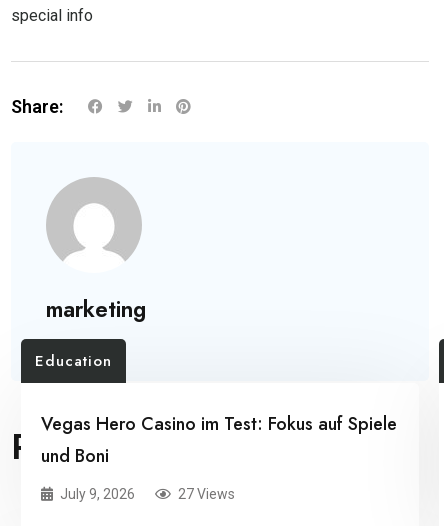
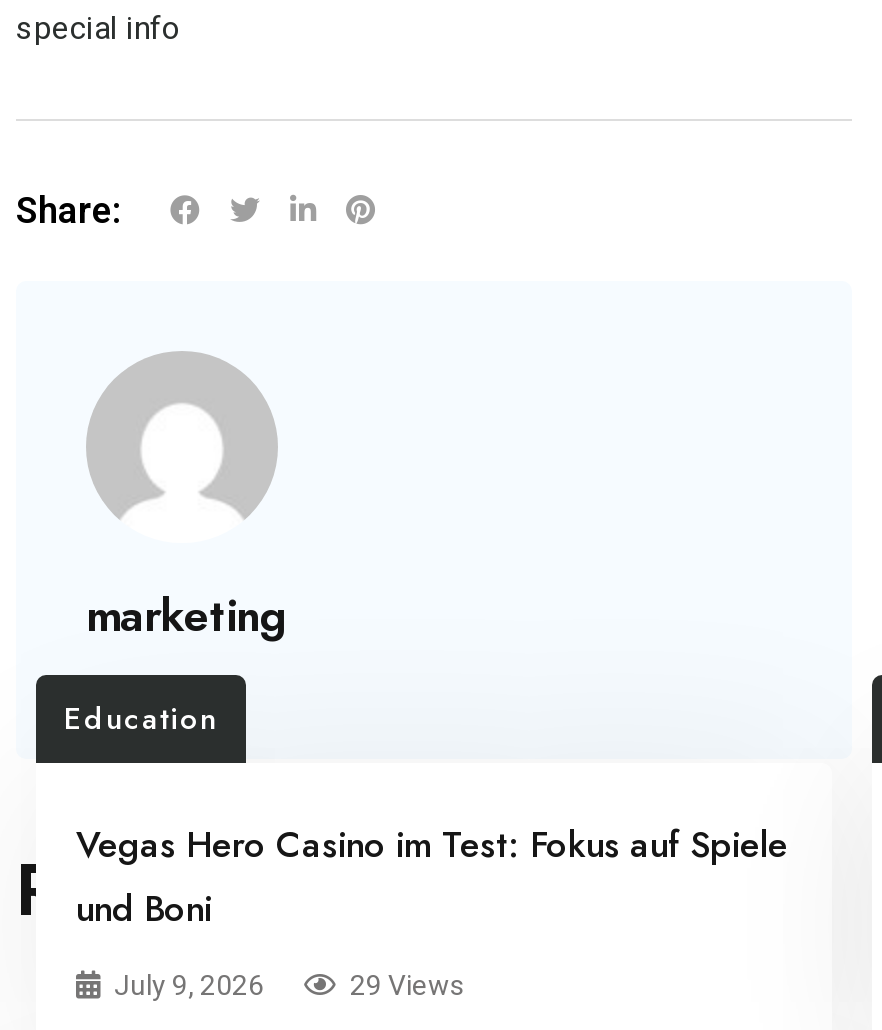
- 27 Views
+ 29 Views
